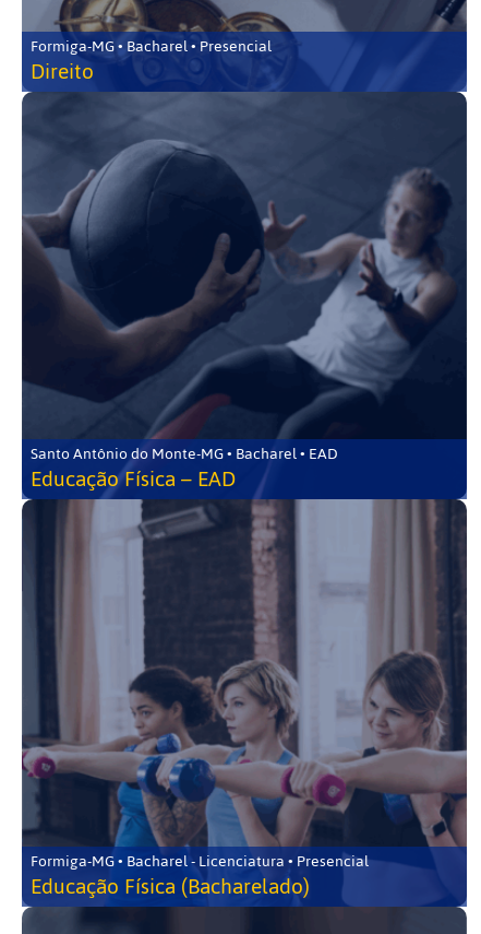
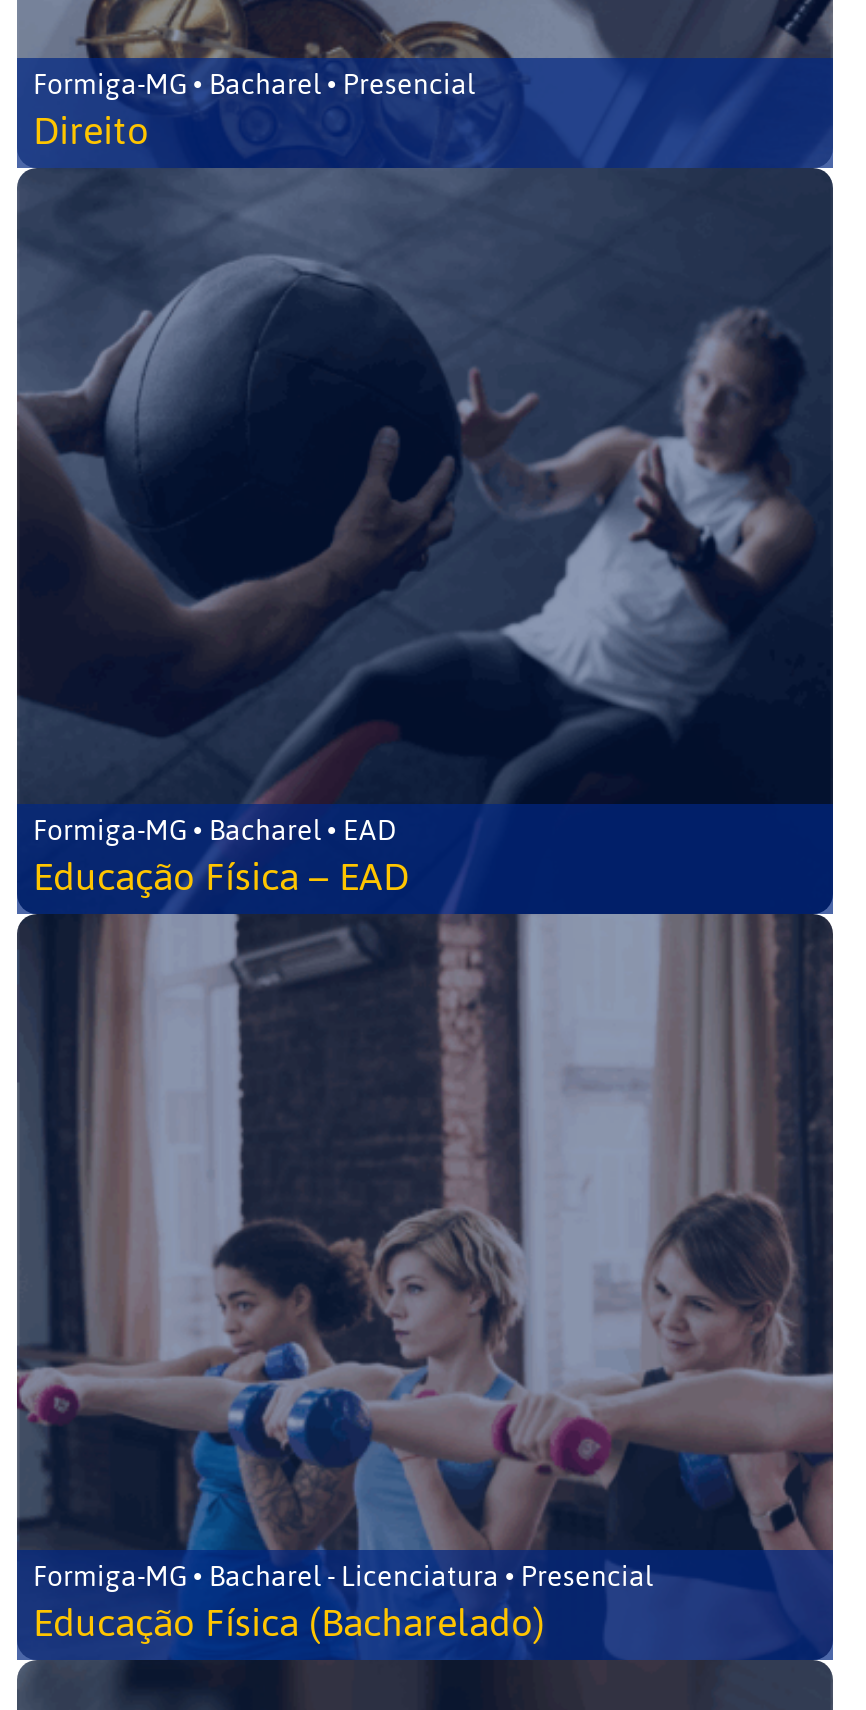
- Santo Antônio do Monte-MG • Bacharel • EAD
+ Formiga-MG • Bacharel • EAD
